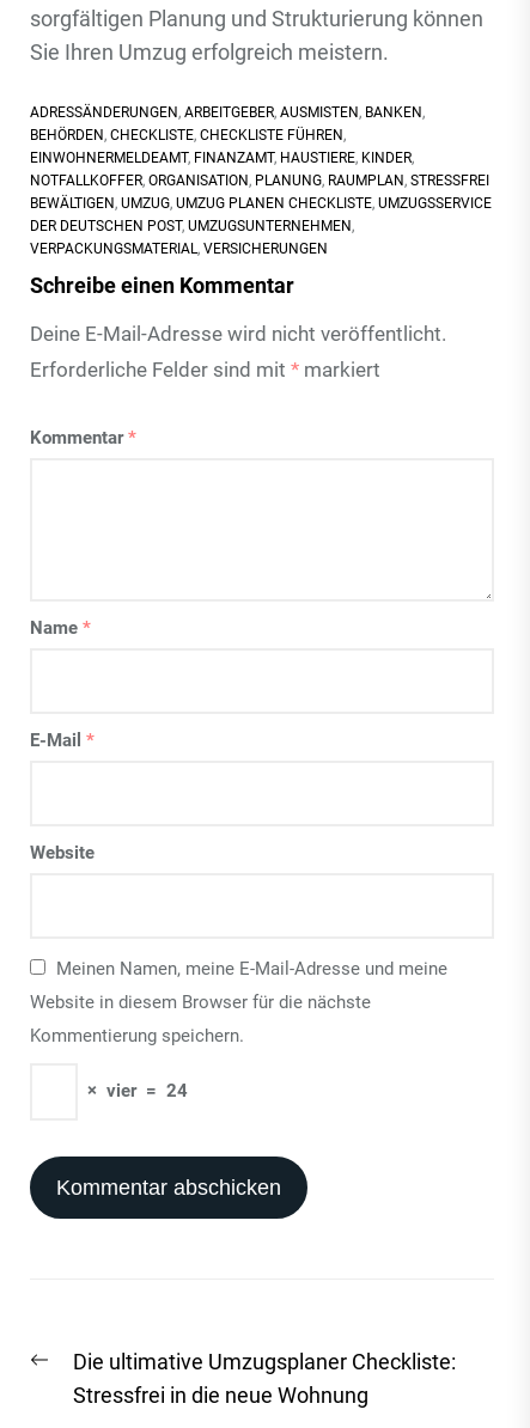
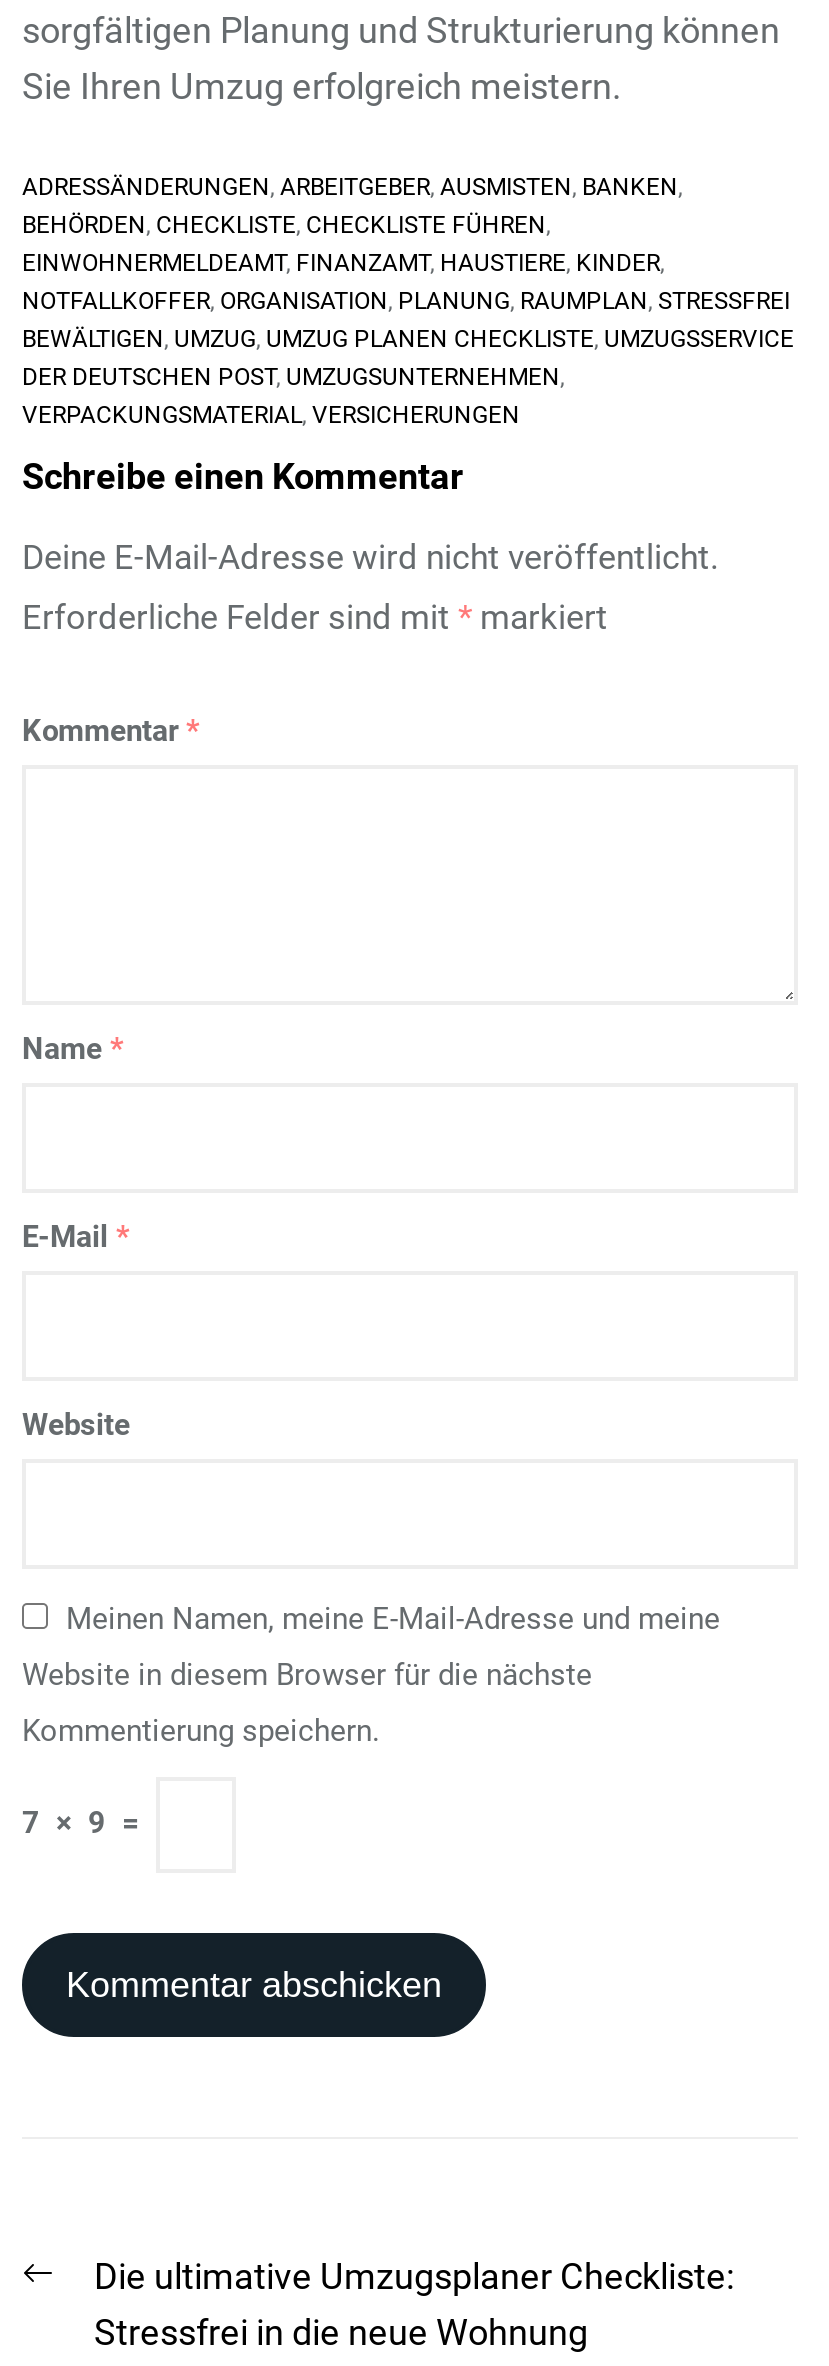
- × vier = 24
+ 7 × 9 =
